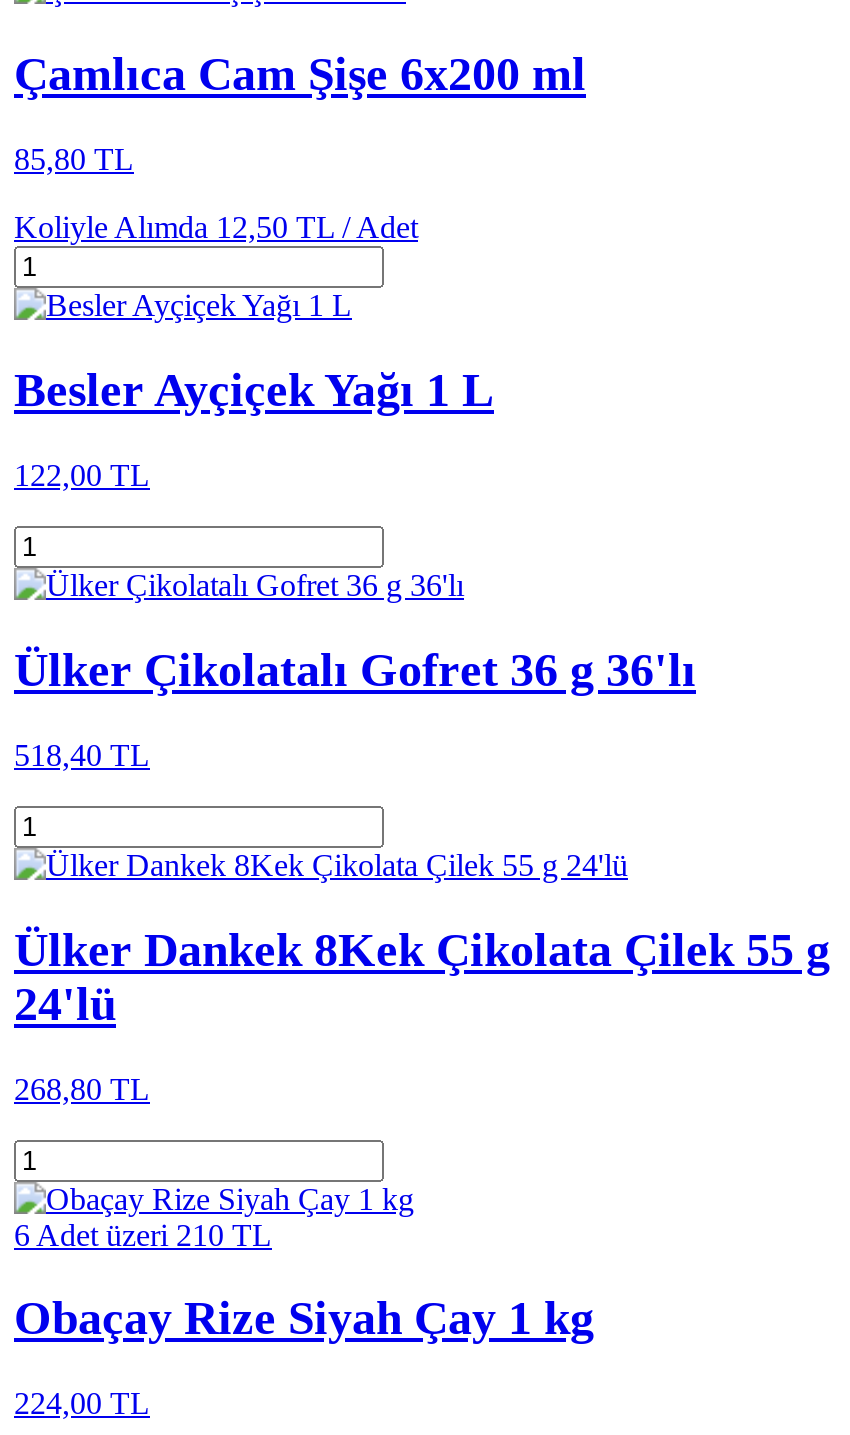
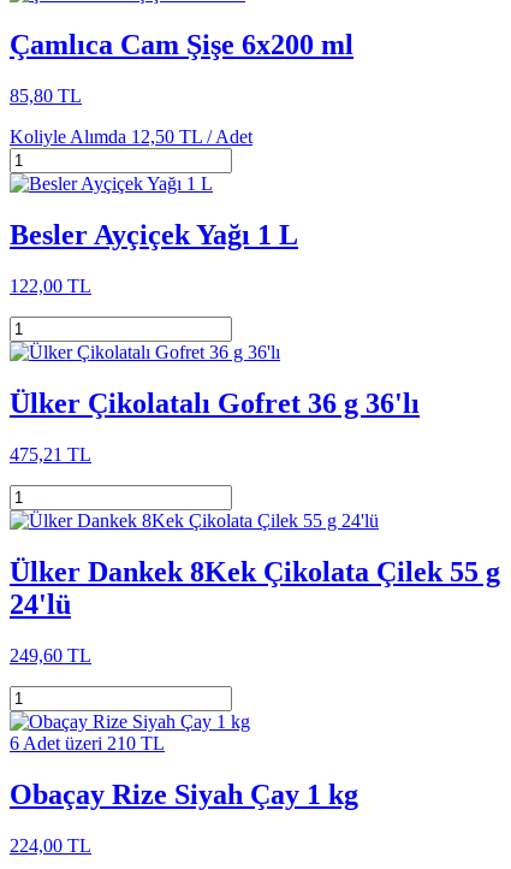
- 518,40 TL
+ 475,21 TL

- 268,80 TL
+ 249,60 TL
